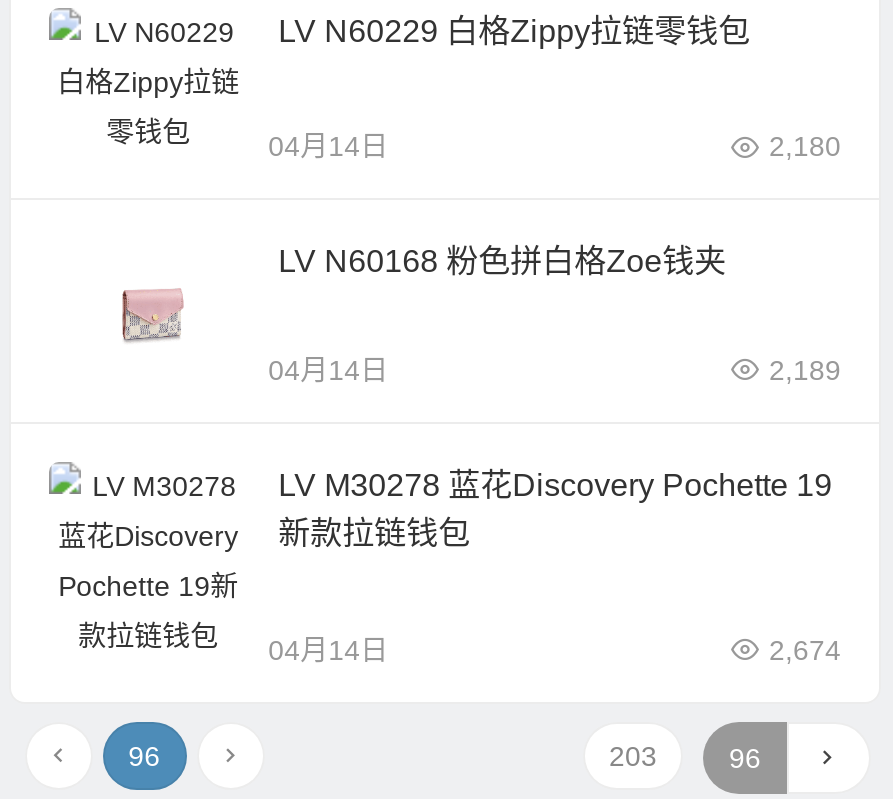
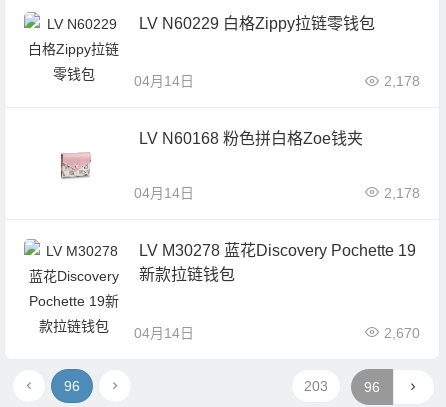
- 2,180
+ 2,178

- 2,189
+ 2,178

- 2,674
+ 2,670
